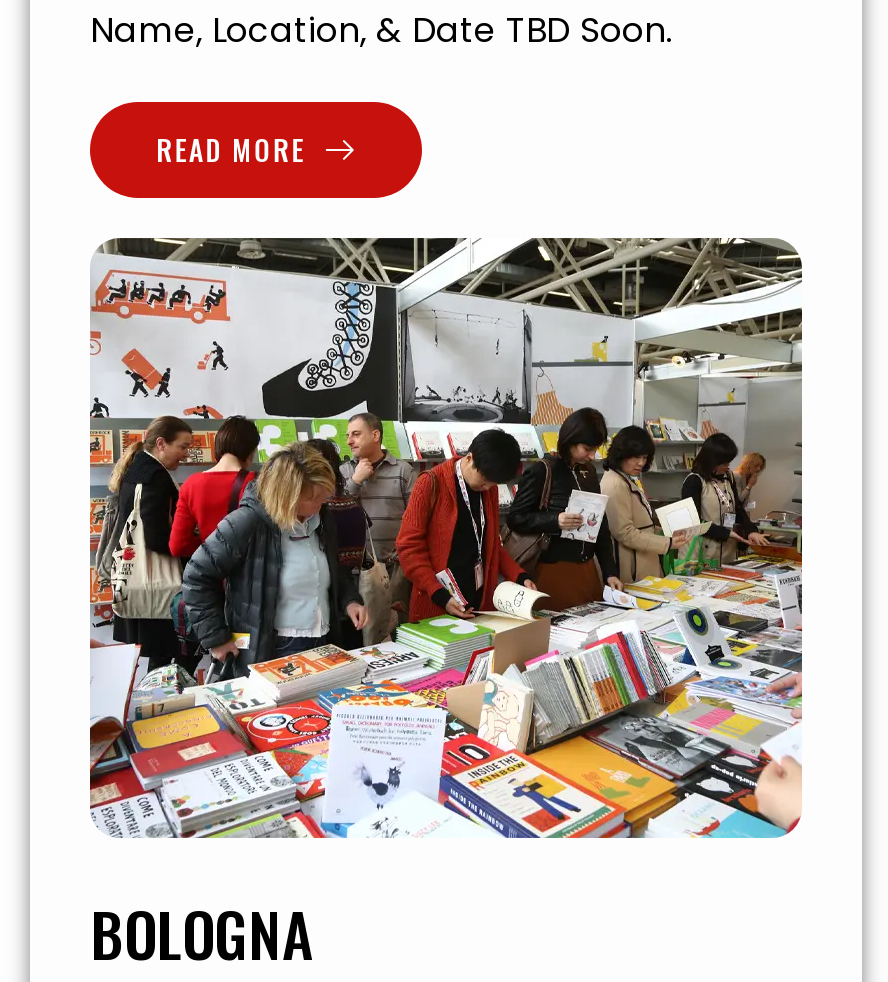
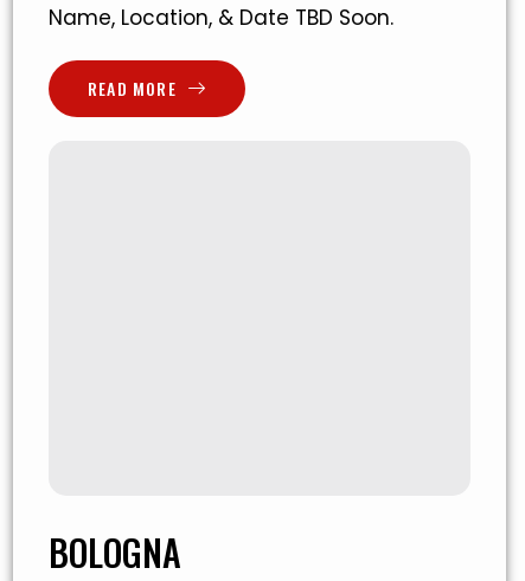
- [image]
